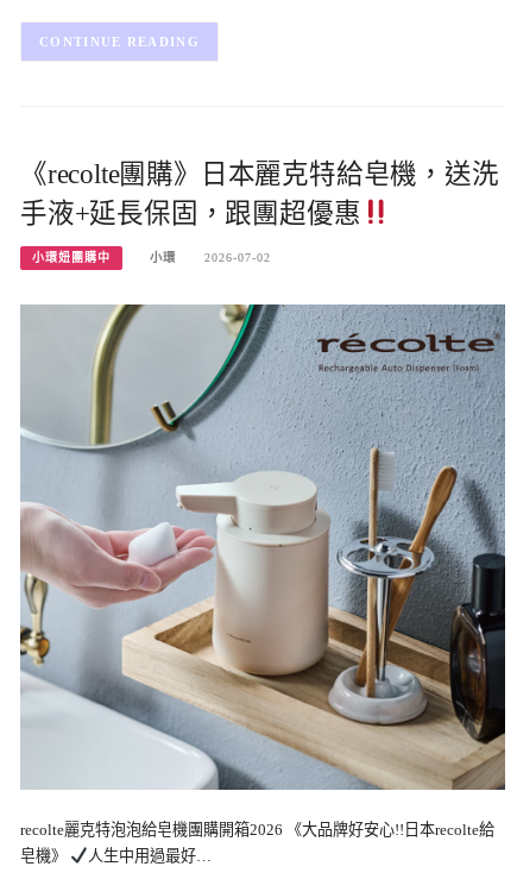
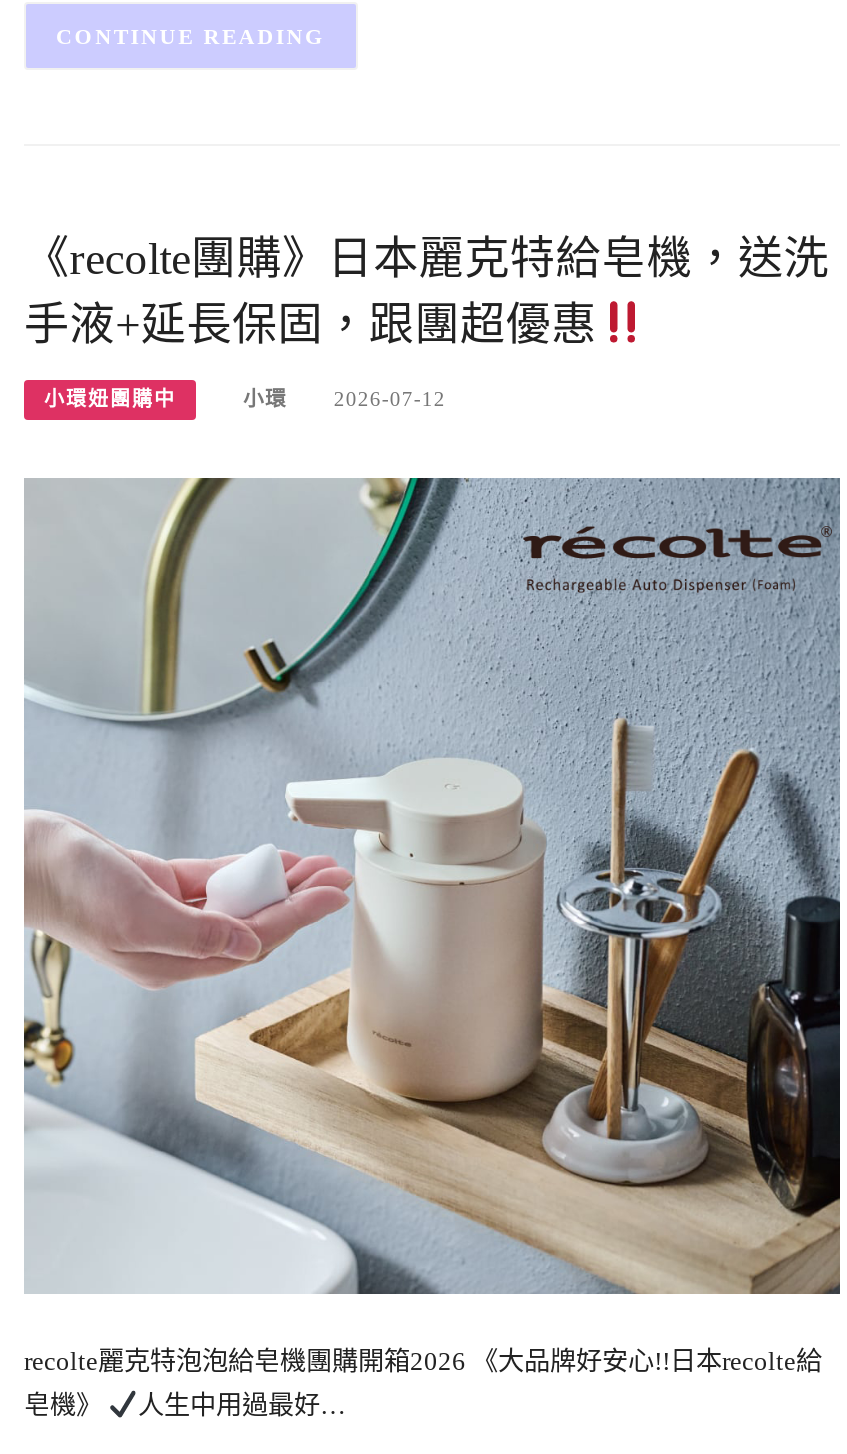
- 2026-07-02
+ 2026-07-12
